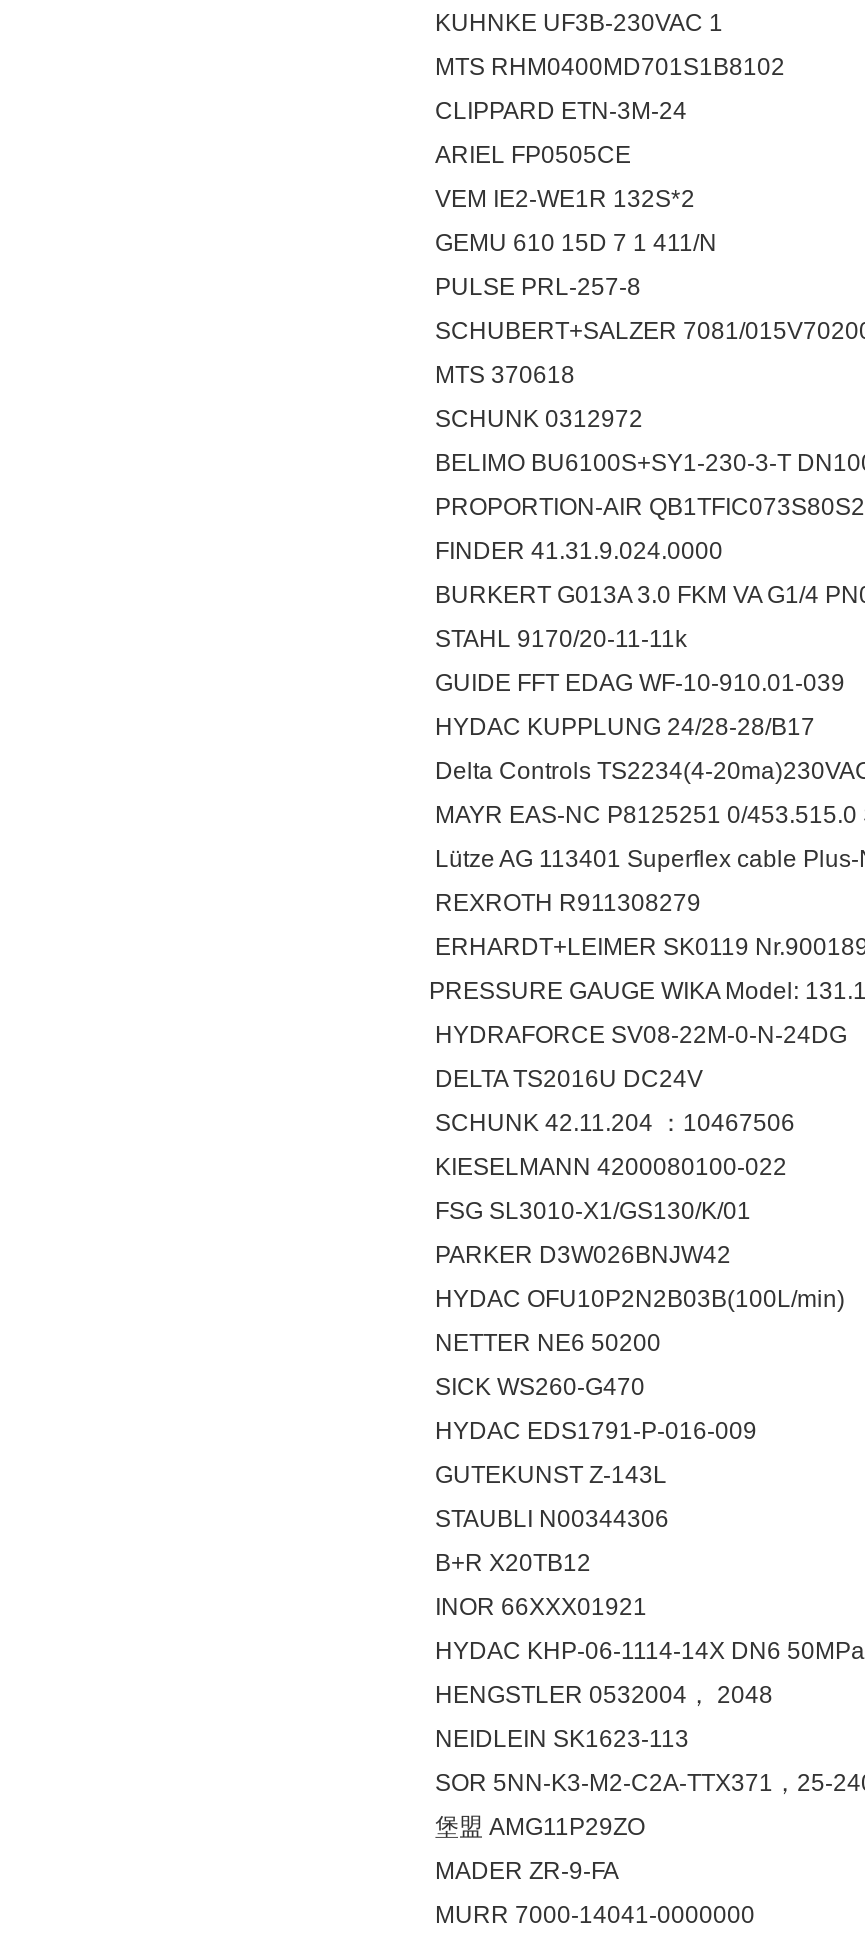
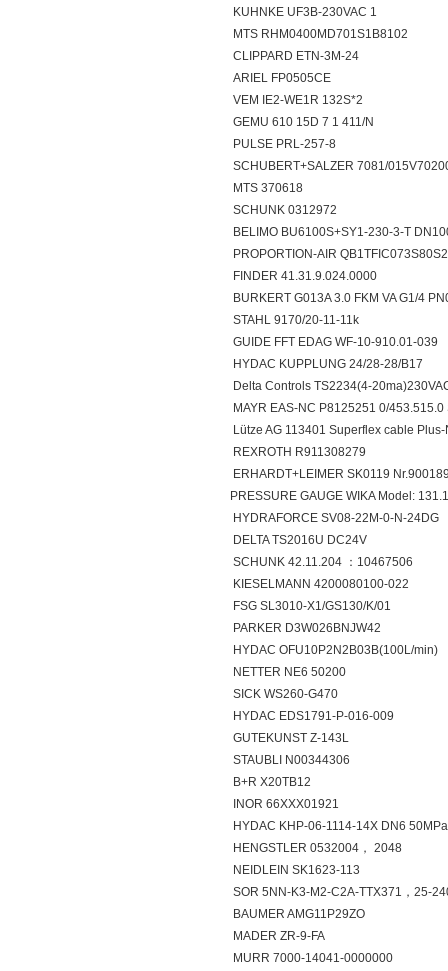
- 堡盟 AMG11P29ZO
+ BAUMER AMG11P29ZO
